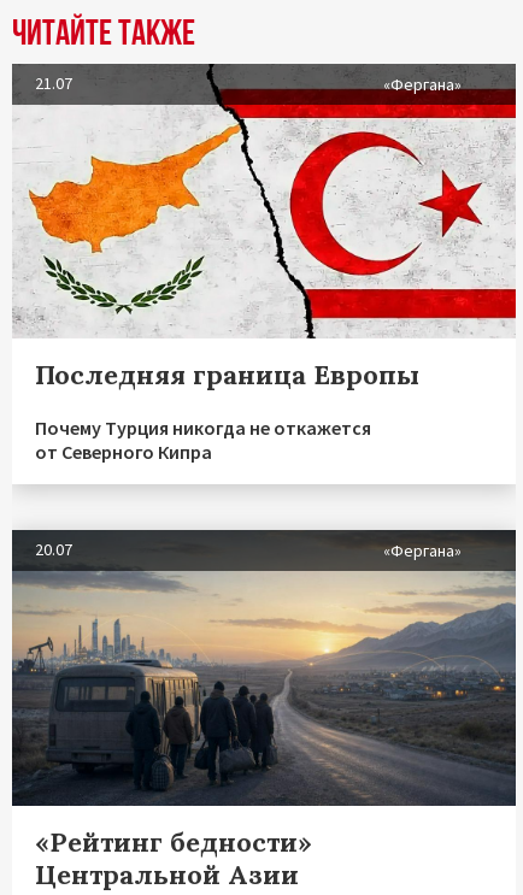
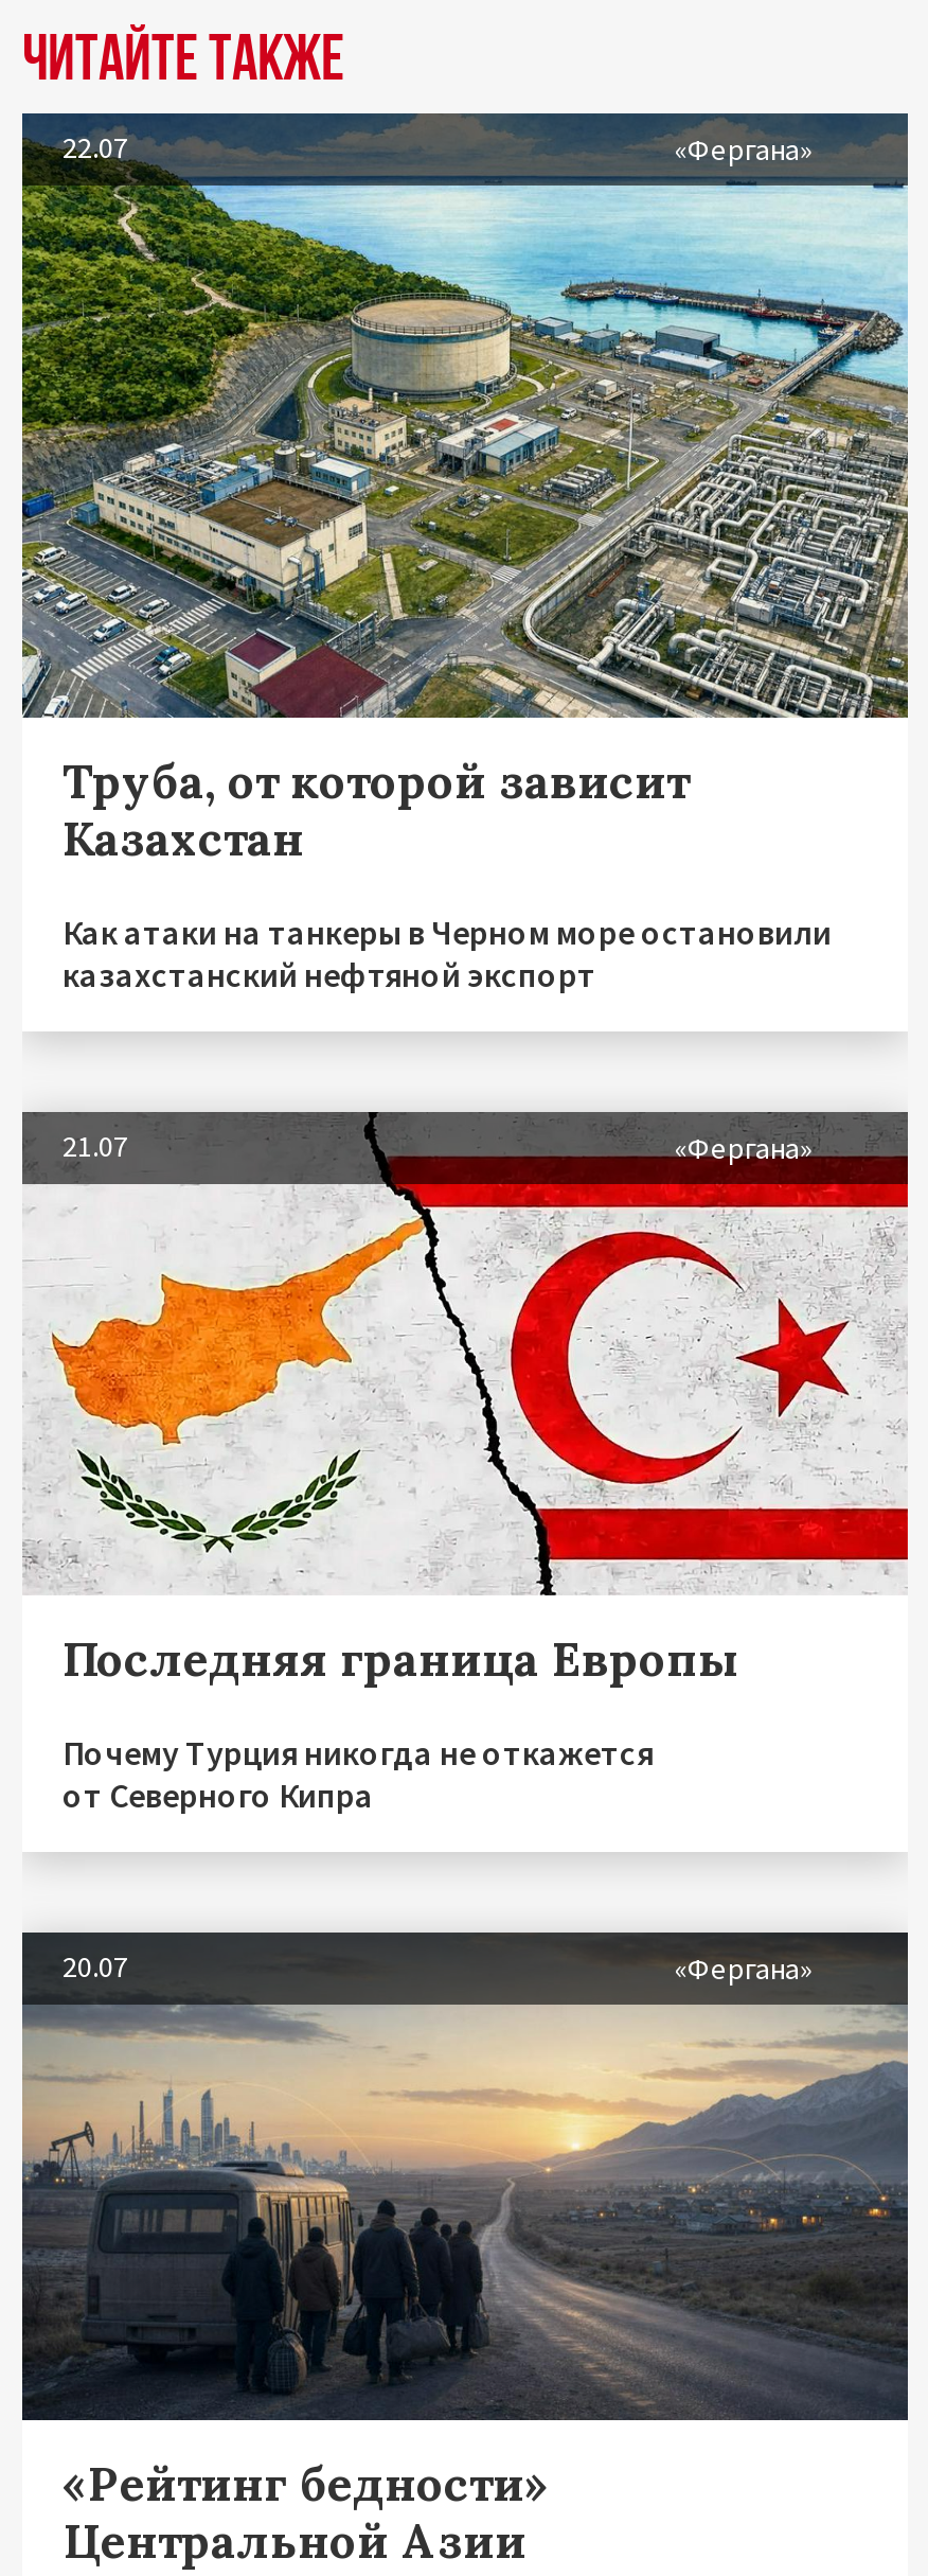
+ [image]
+ 22.07
+ «Фергана»

+ Труба, от которой зависит
+ Казахстан
+ Как атаки на танкеры в Черном море остановили
+ казахстанский нефтяной экспорт
